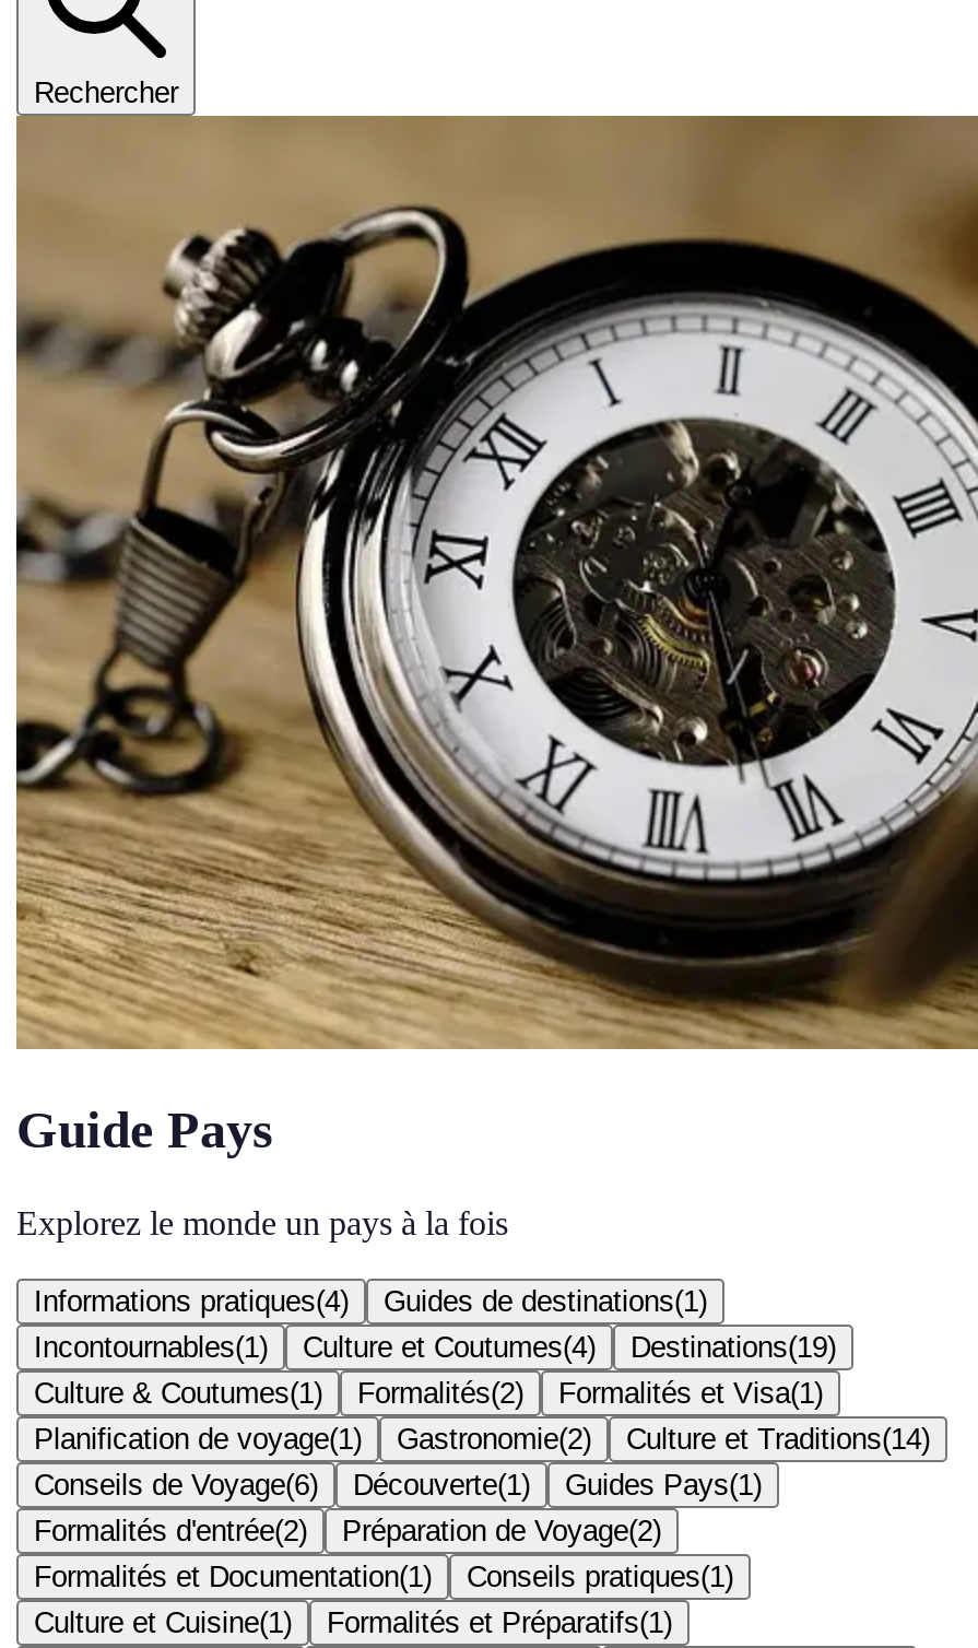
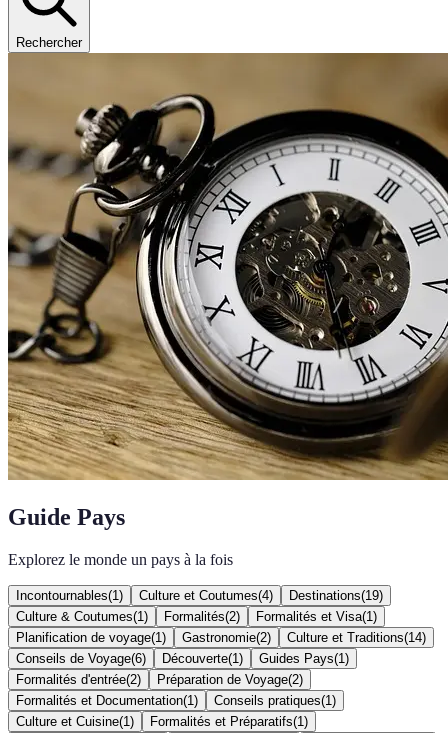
- Informations pratiques(4)
- Guides de destinations(1)
